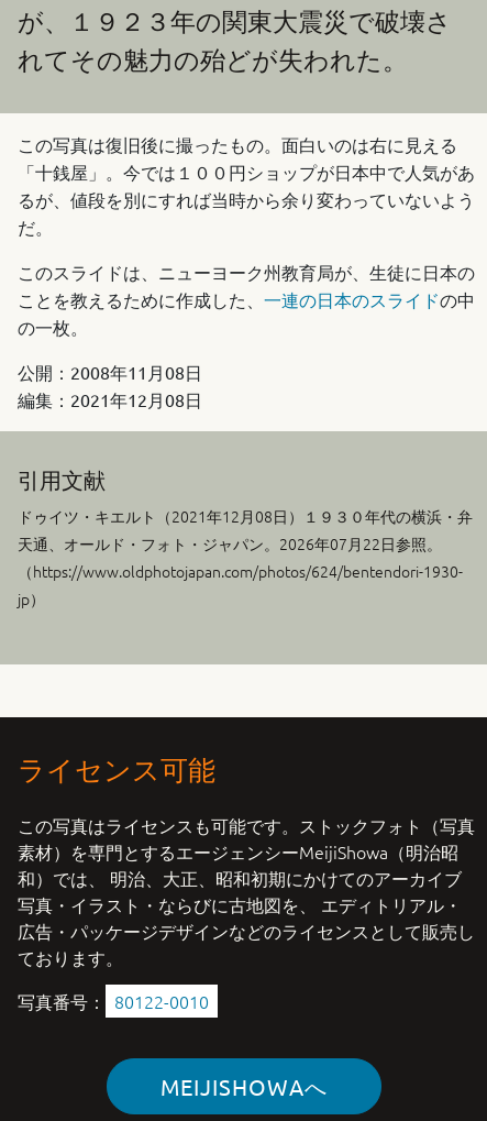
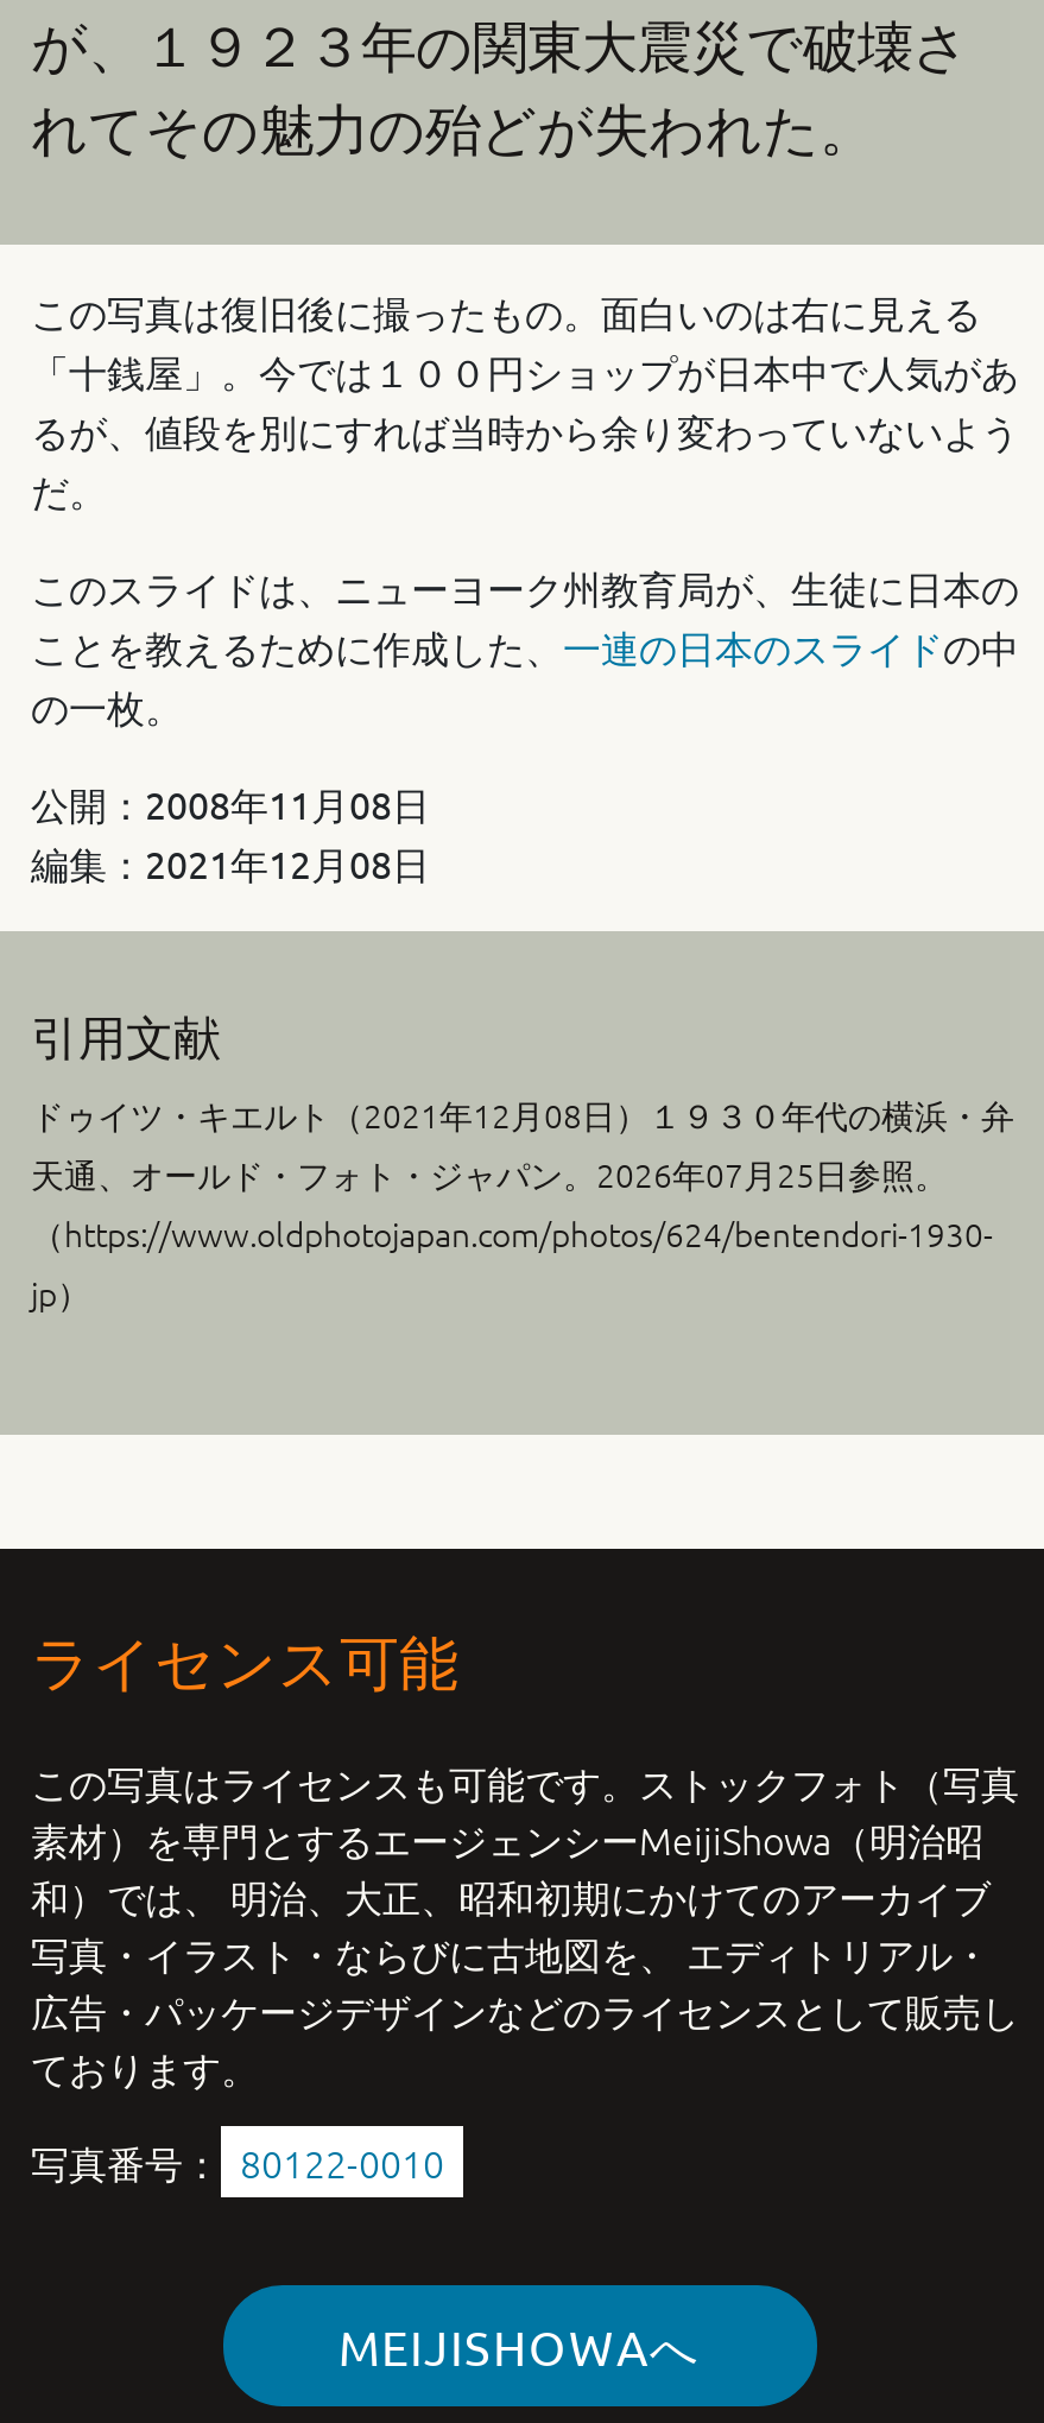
- 天通、オールド・フォト・ジャパン。2026年07月22日参照。
+ 天通、オールド・フォト・ジャパン。2026年07月25日参照。
